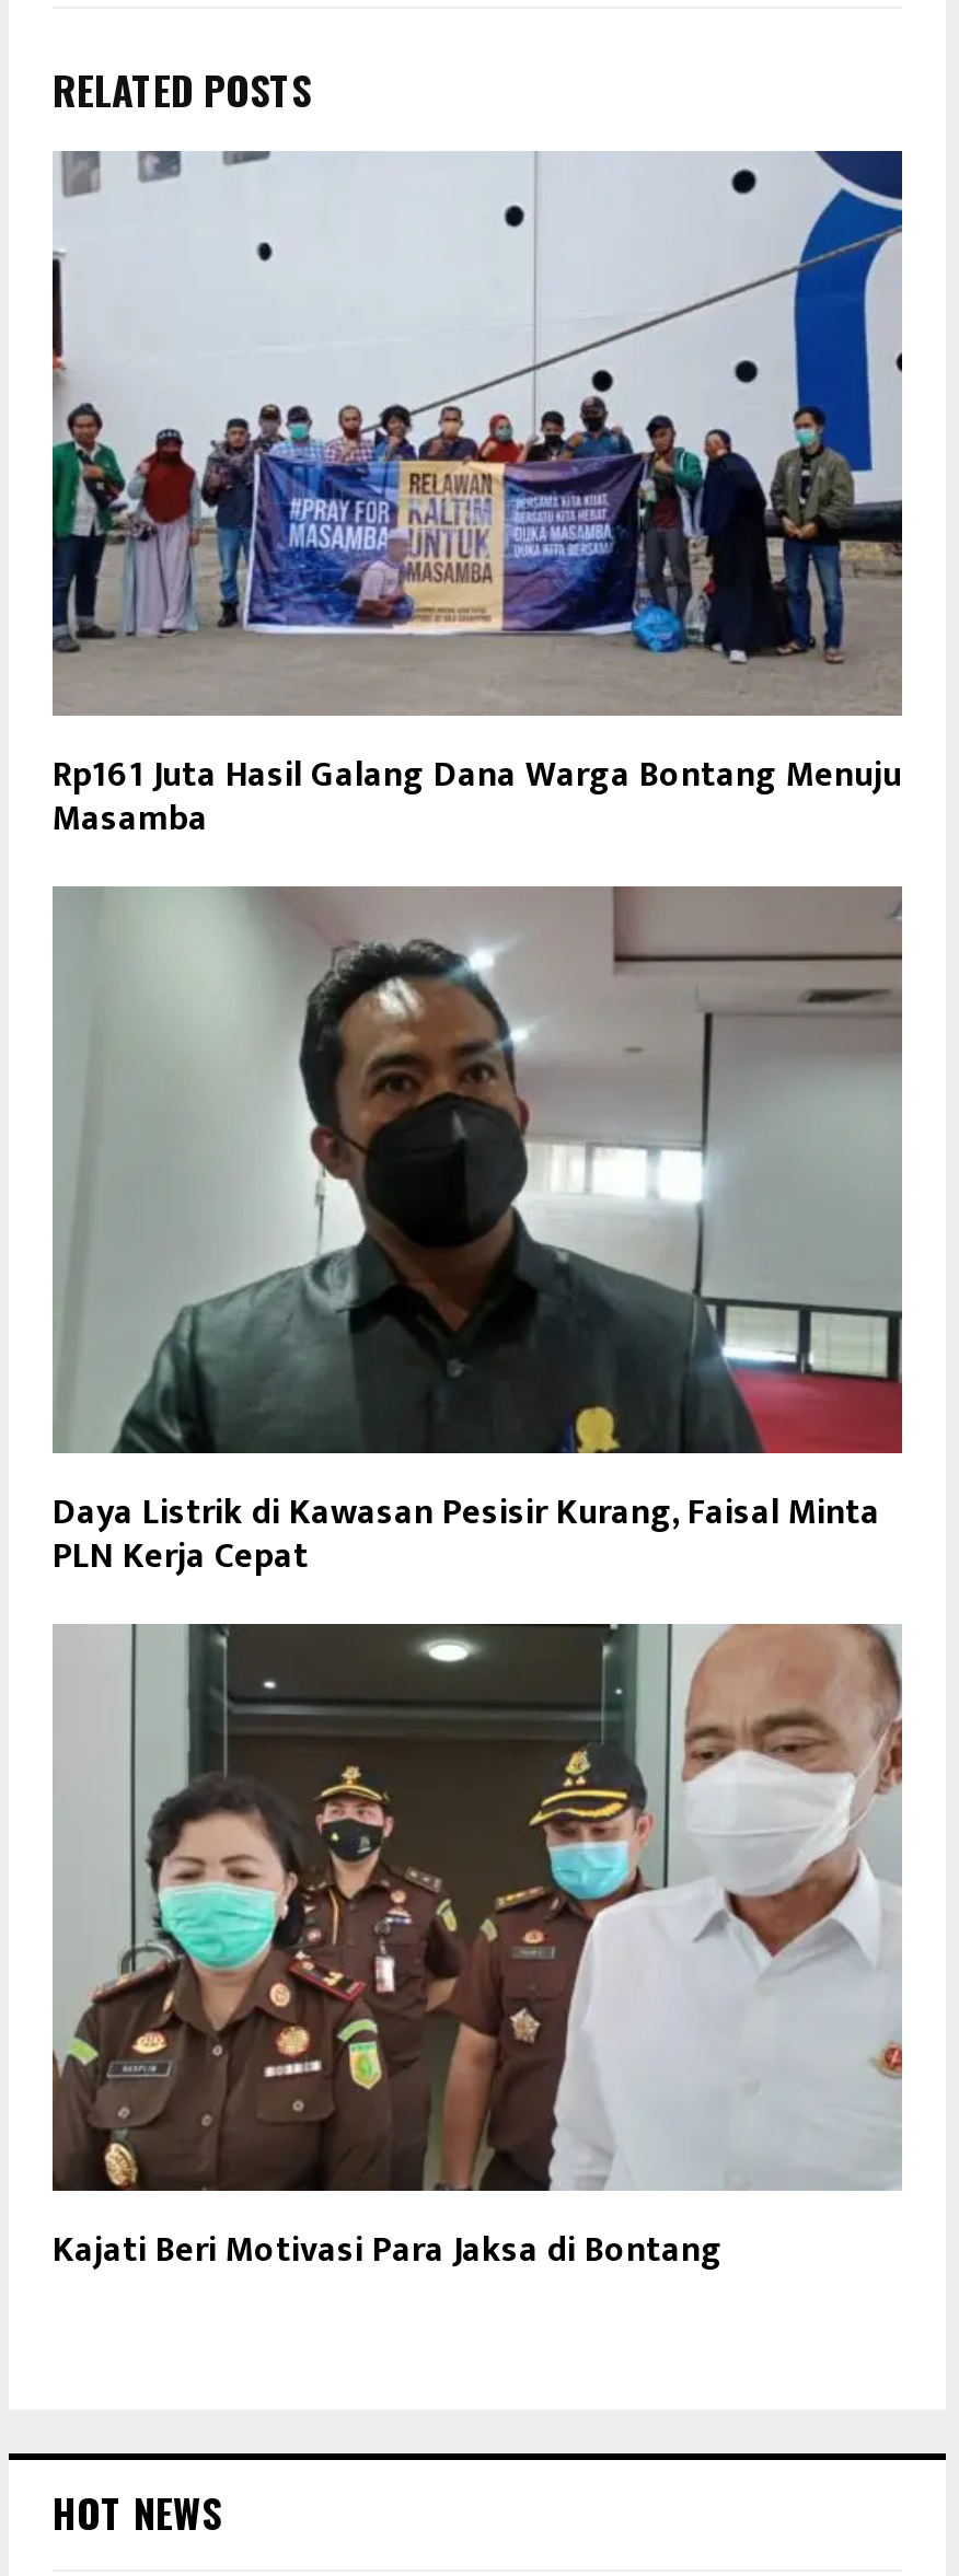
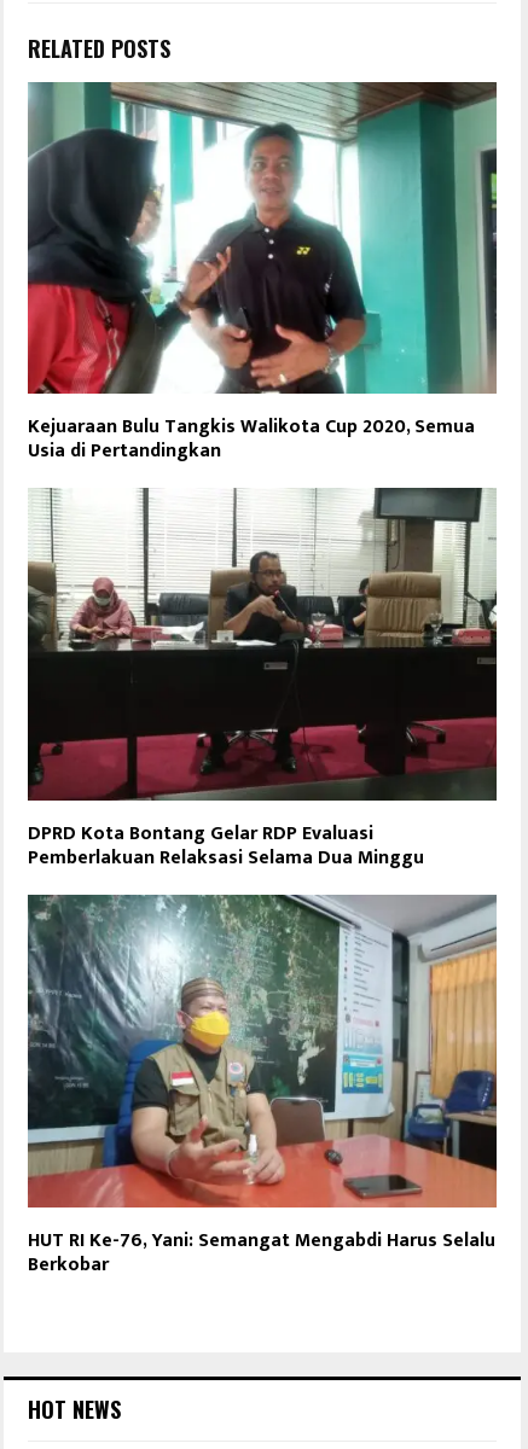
- [image]
- Rp161 Juta Hasil Galang Dana Warga Bontang Menuju
- Masamba
+ [image]
+ Kejuaraan Bulu Tangkis Walikota Cup 2020, Semua
+ Usia di Pertandingkan

- [image]
- Daya Listrik di Kawasan Pesisir Kurang, Faisal Minta
- PLN Kerja Cepat
+ [image]
+ DPRD Kota Bontang Gelar RDP Evaluasi
+ Pemberlakuan Relaksasi Selama Dua Minggu

- [image]
- Kajati Beri Motivasi Para Jaksa di Bontang
+ [image]
+ HUT RI Ke-76, Yani: Semangat Mengabdi Harus Selalu
+ Berkobar
